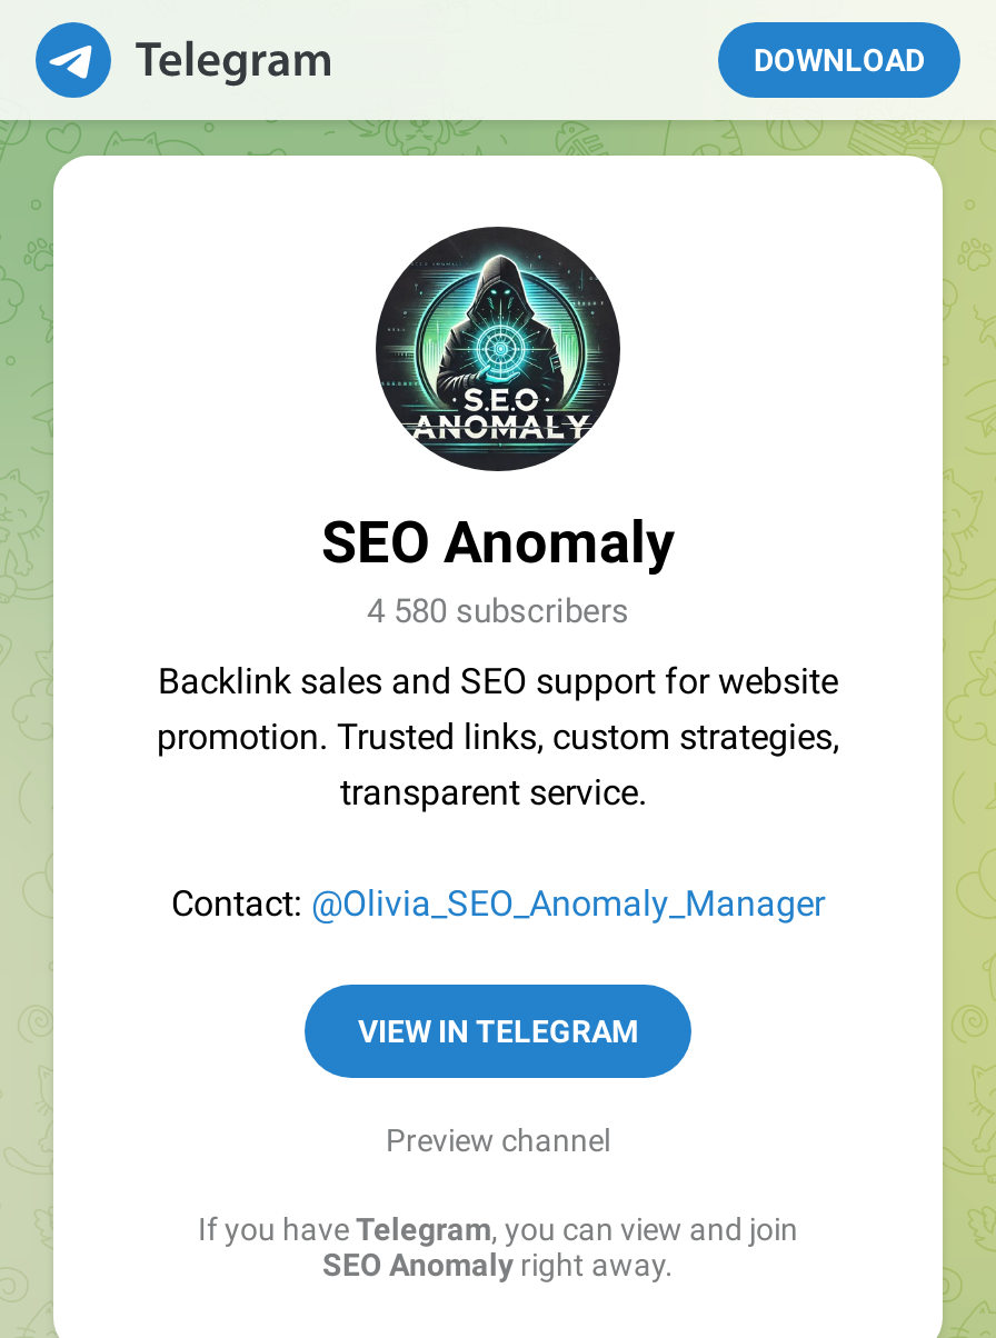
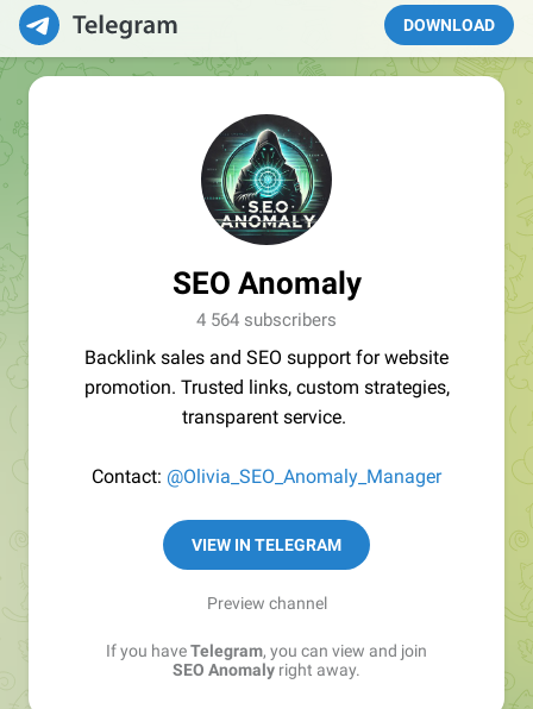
- 4 580 subscribers
+ 4 564 subscribers
